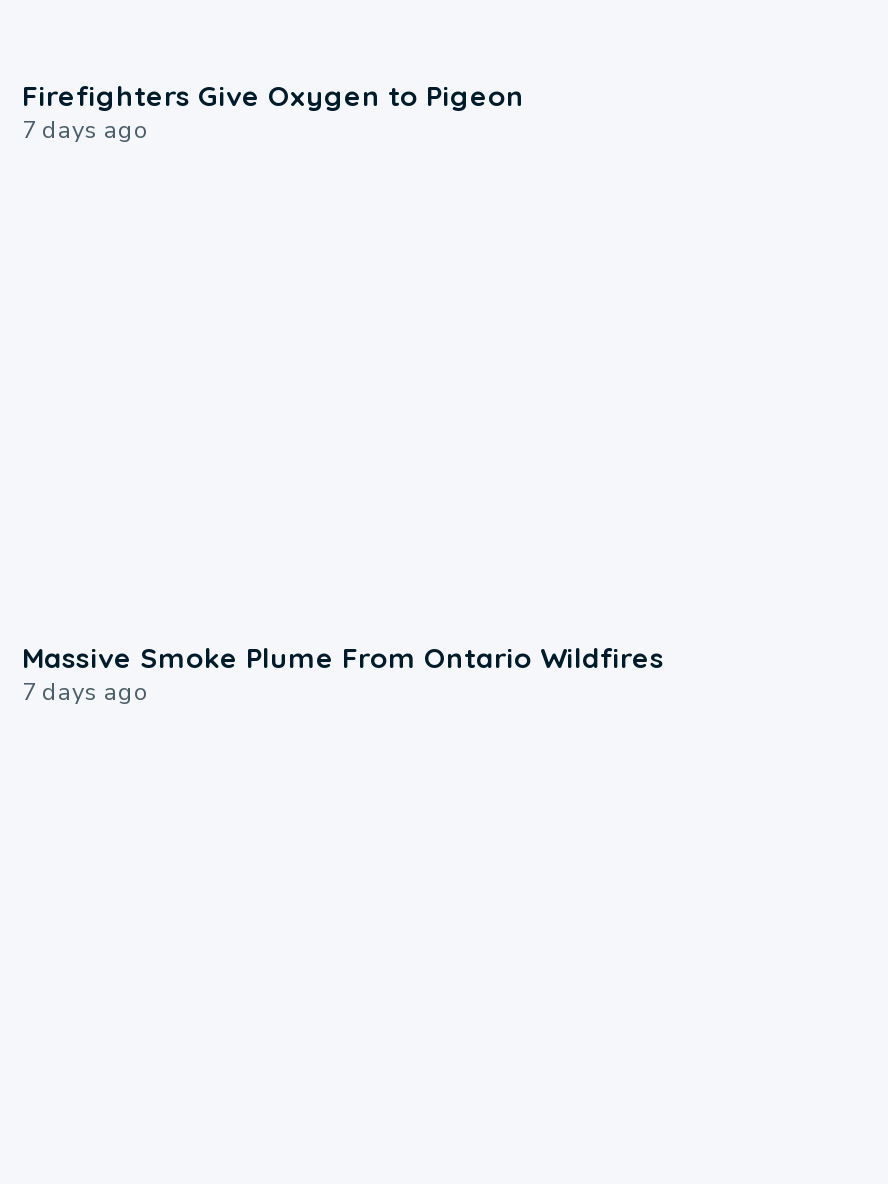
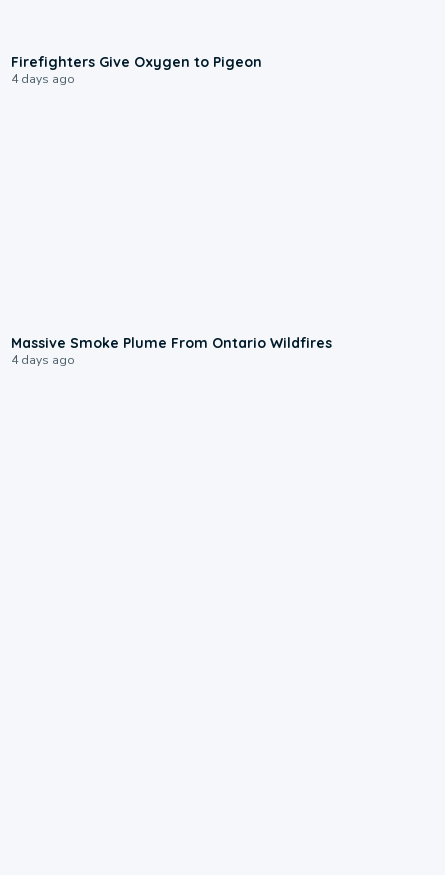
- 7 days ago
+ 4 days ago

- 7 days ago
+ 4 days ago
